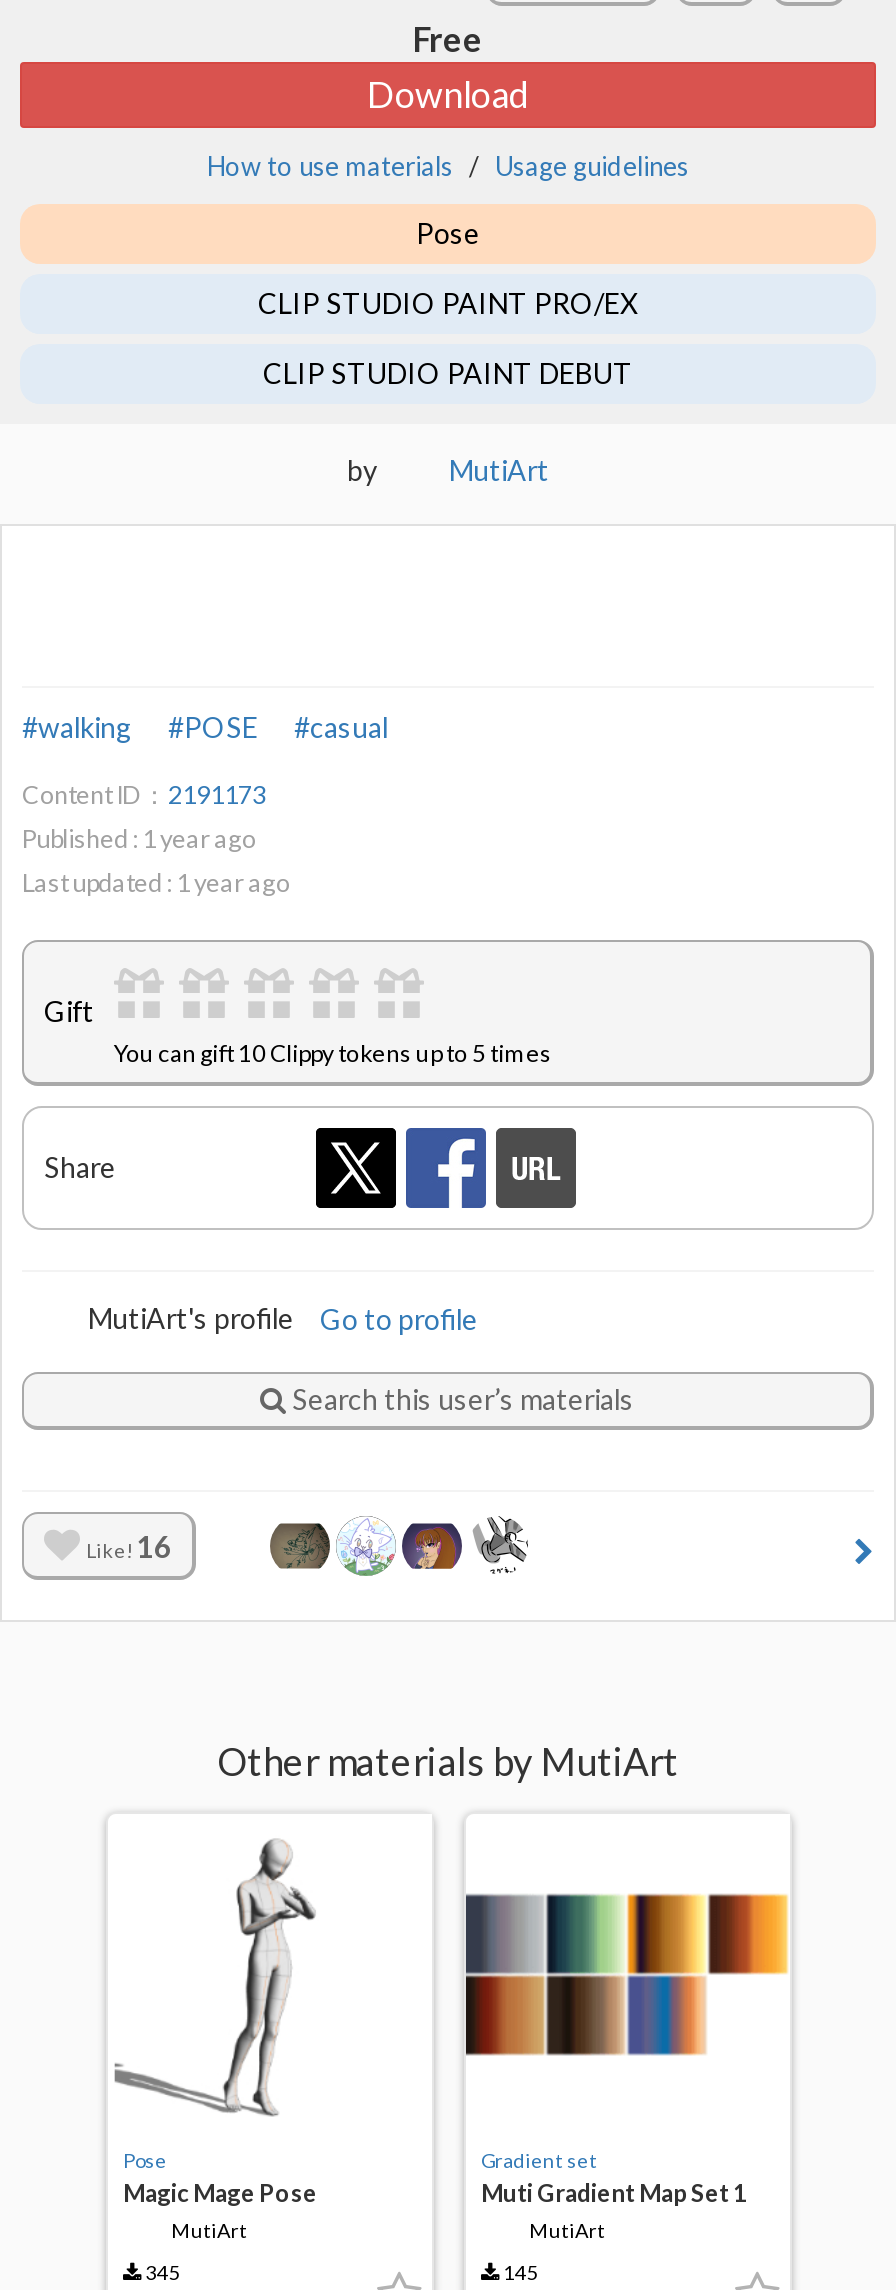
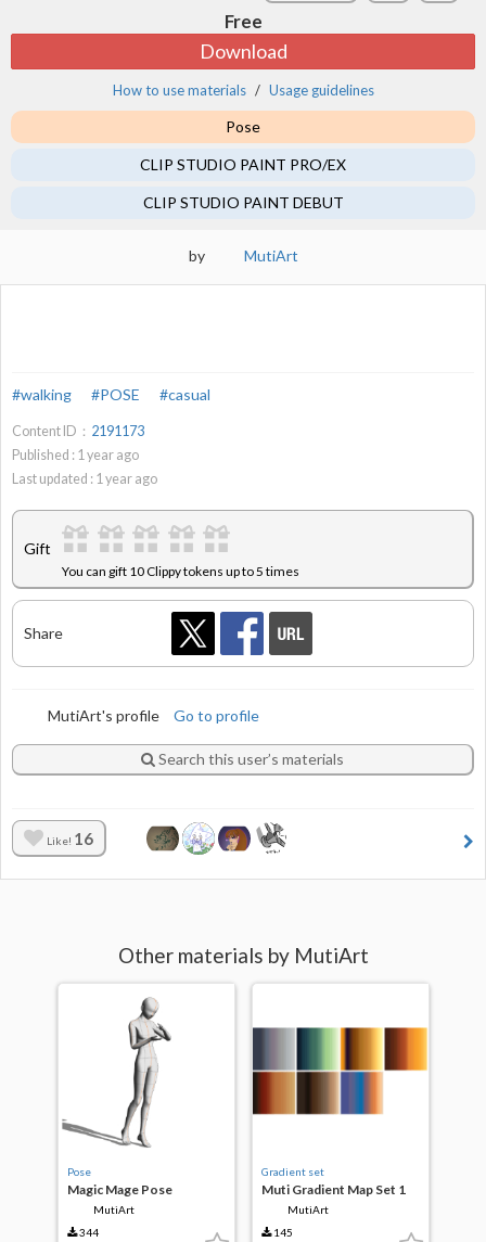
- 345
+ 344
